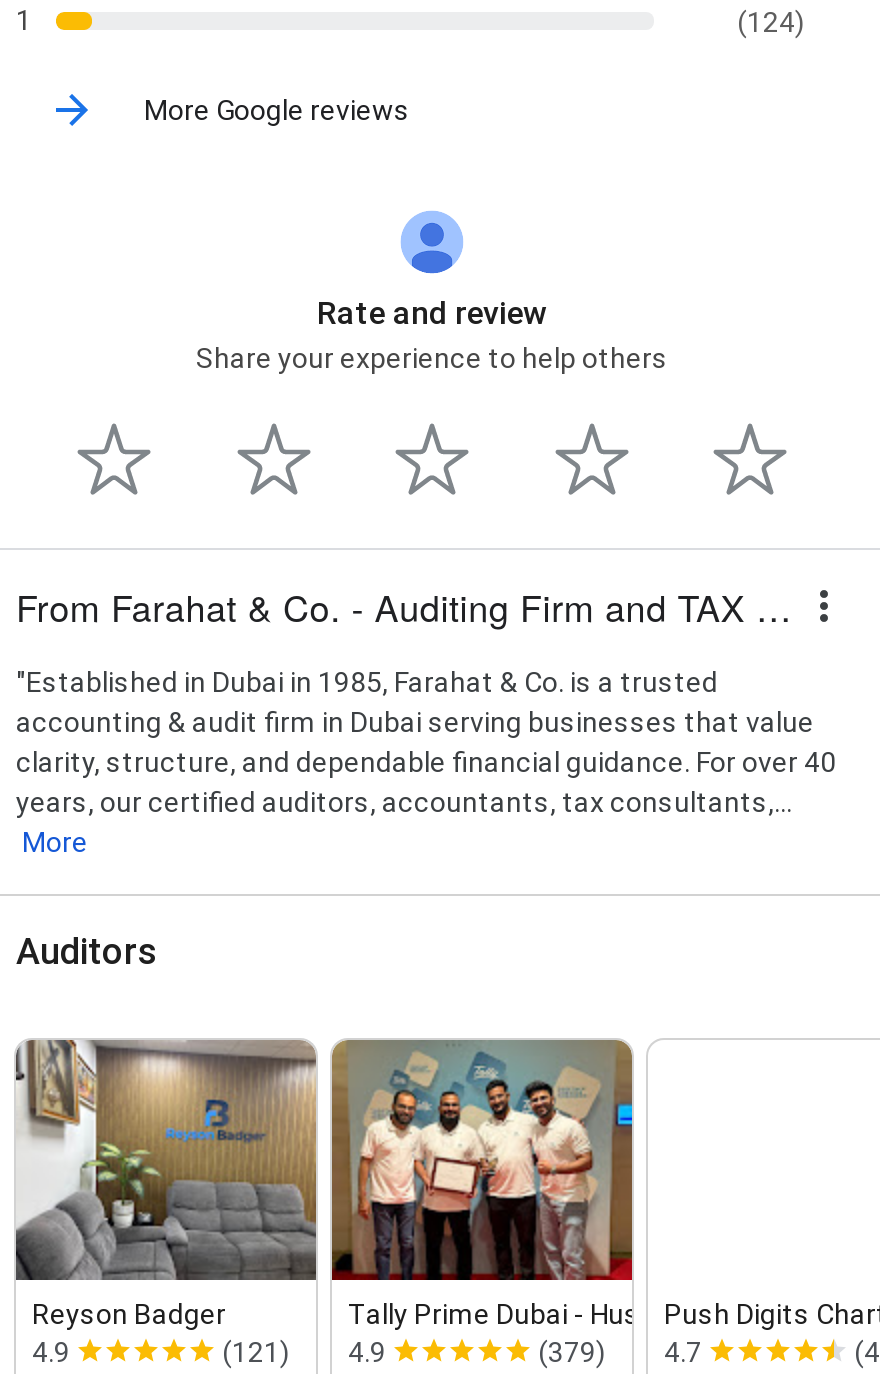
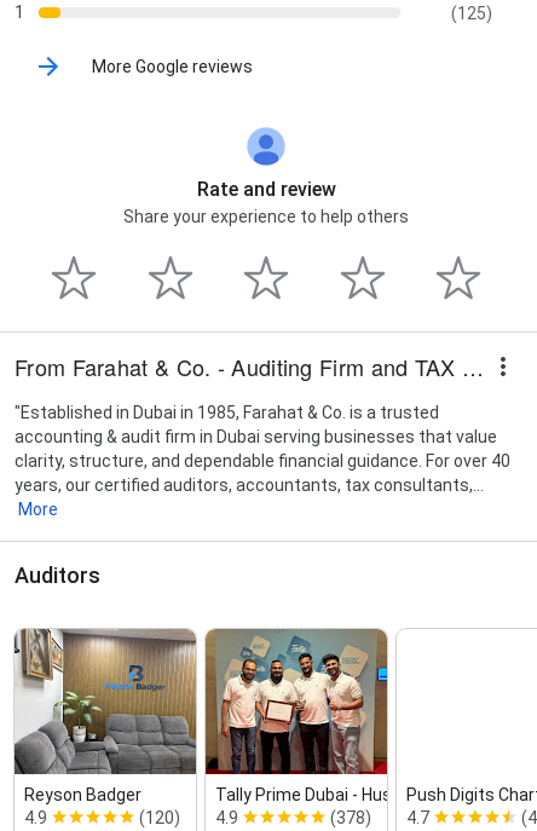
- (124)
+ (125)

- (121) 4.9
+ (120) 4.9

- (379) 4.7
+ (378) 4.7
